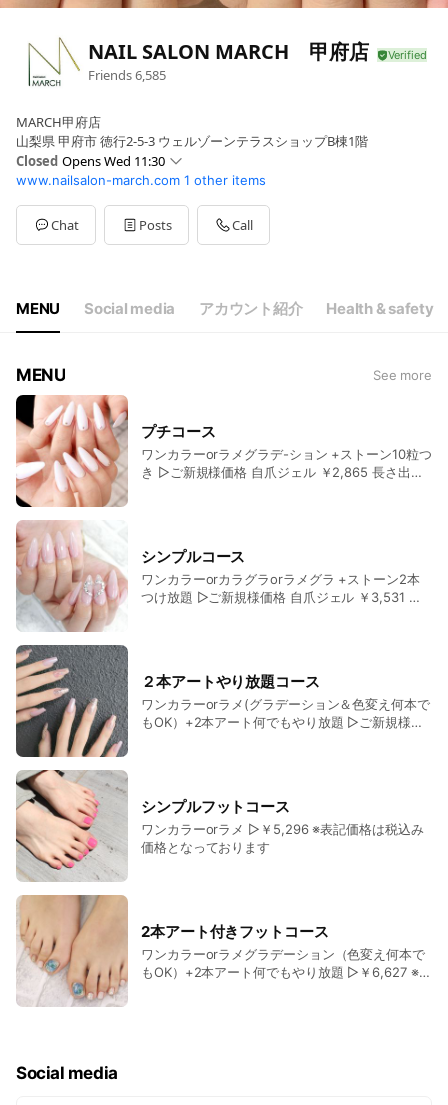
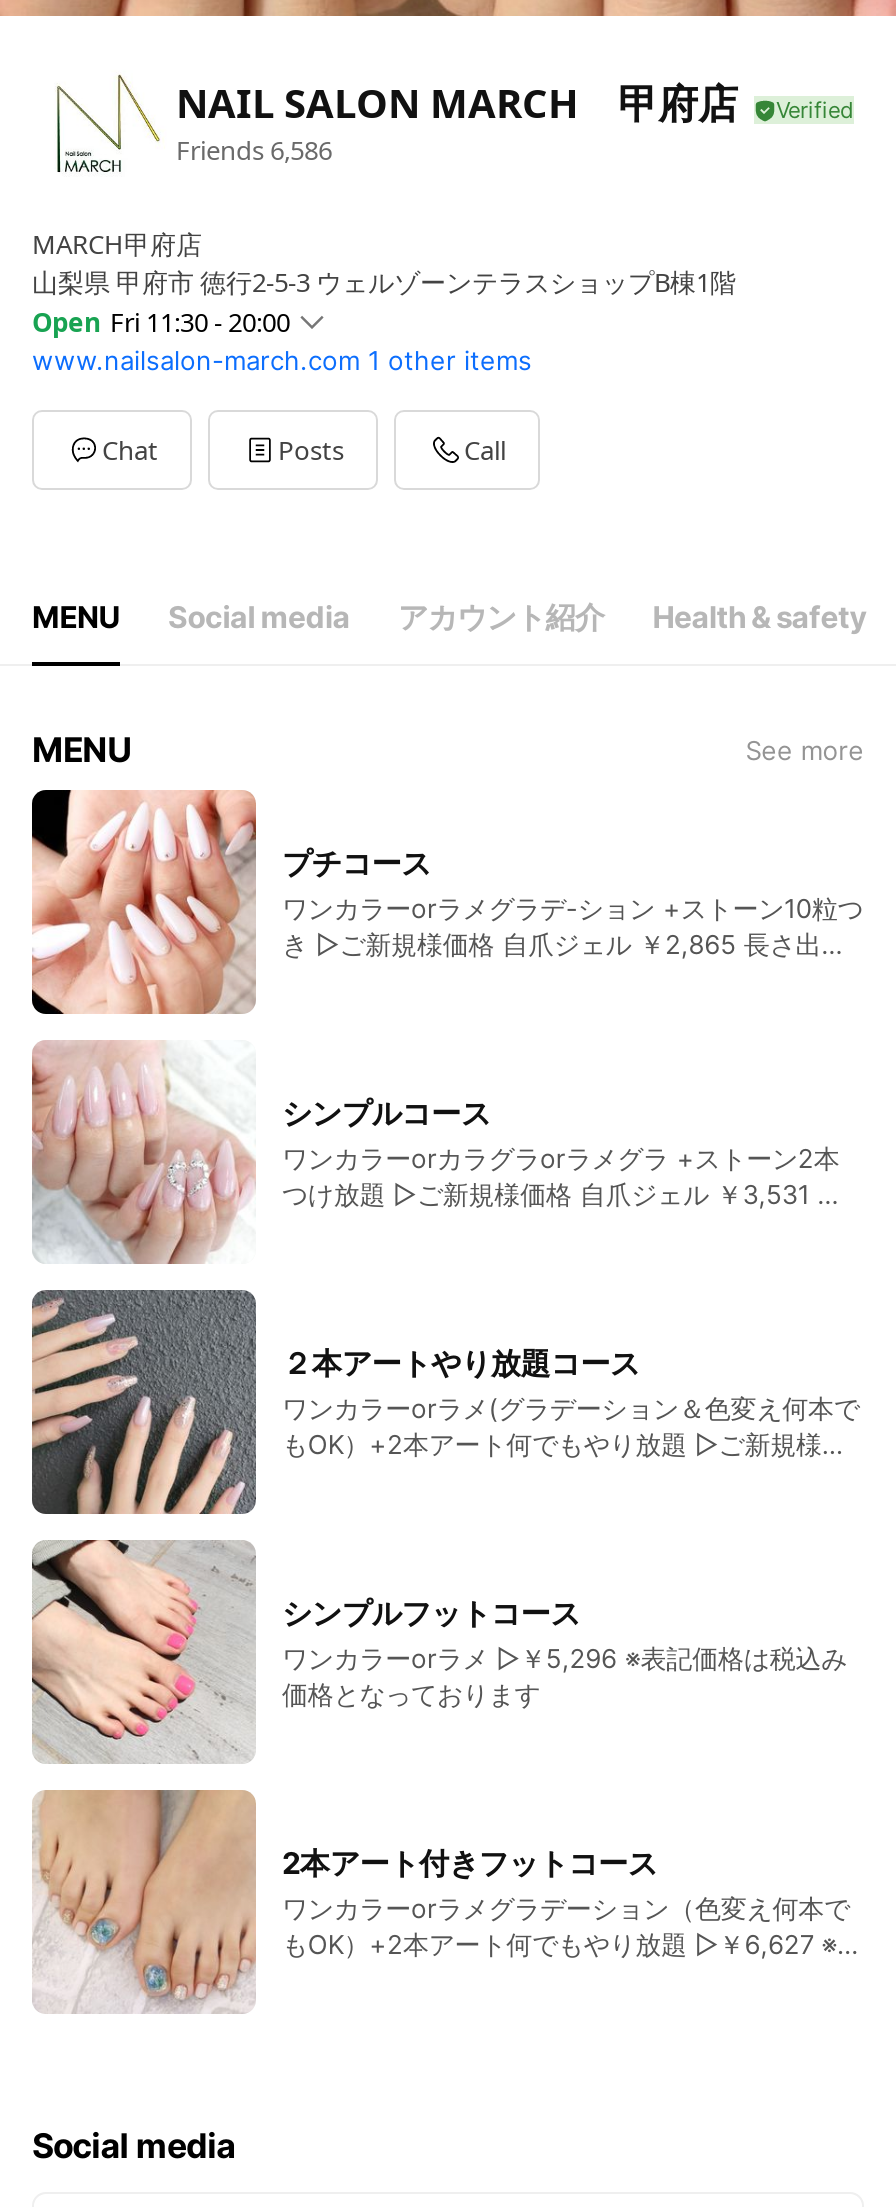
- Friends 6,585
+ Friends 6,586

- Closed Opens Wed 11:30
+ Open Fri 11:30 - 20:00
